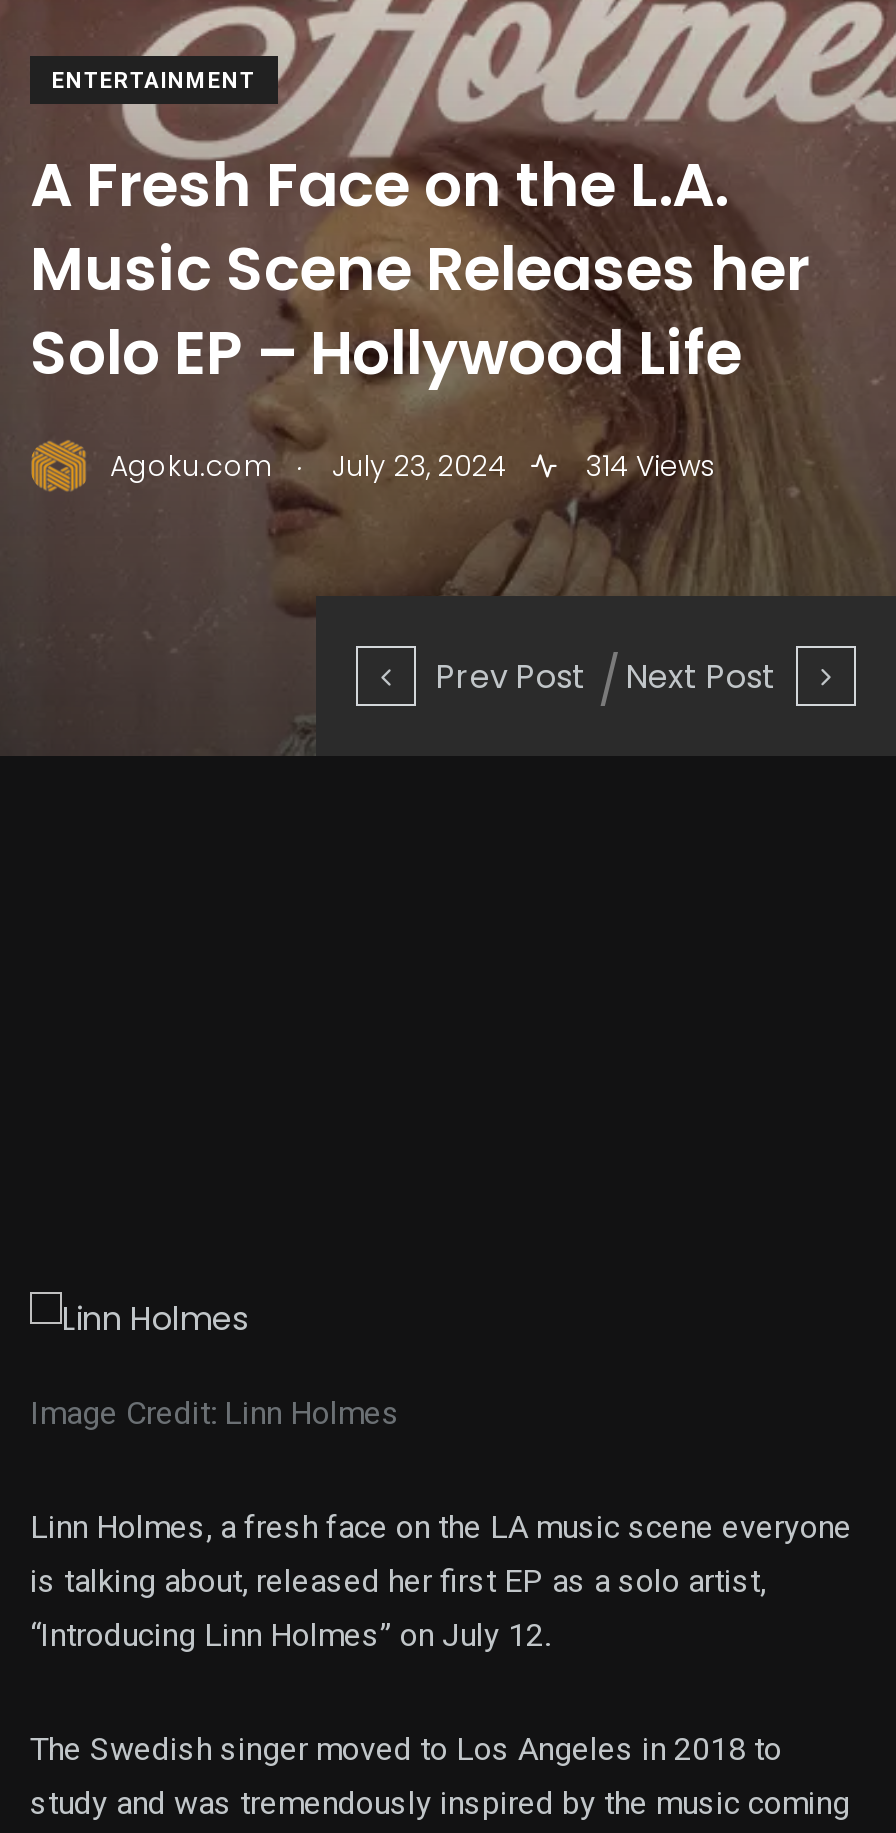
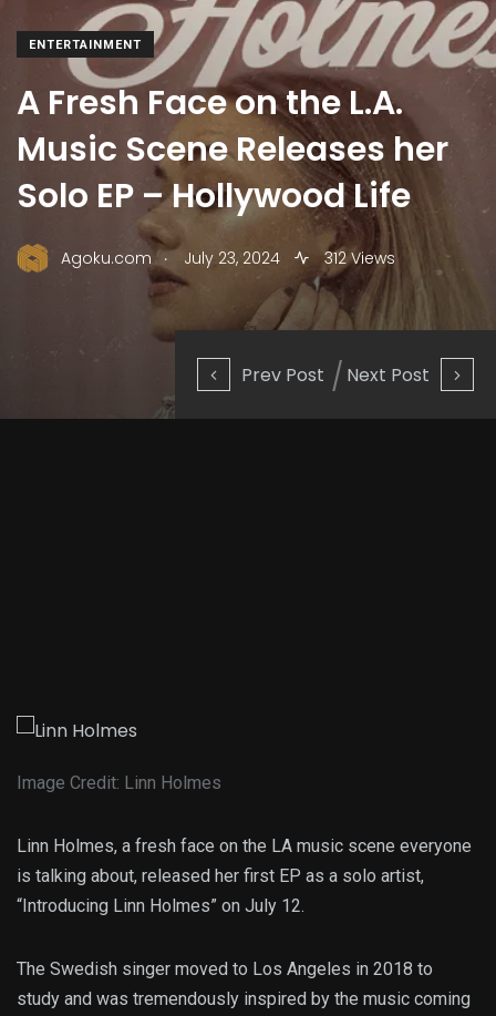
- Agoku.com . July 23, 2024 314 Views
+ Agoku.com . July 23, 2024 312 Views
